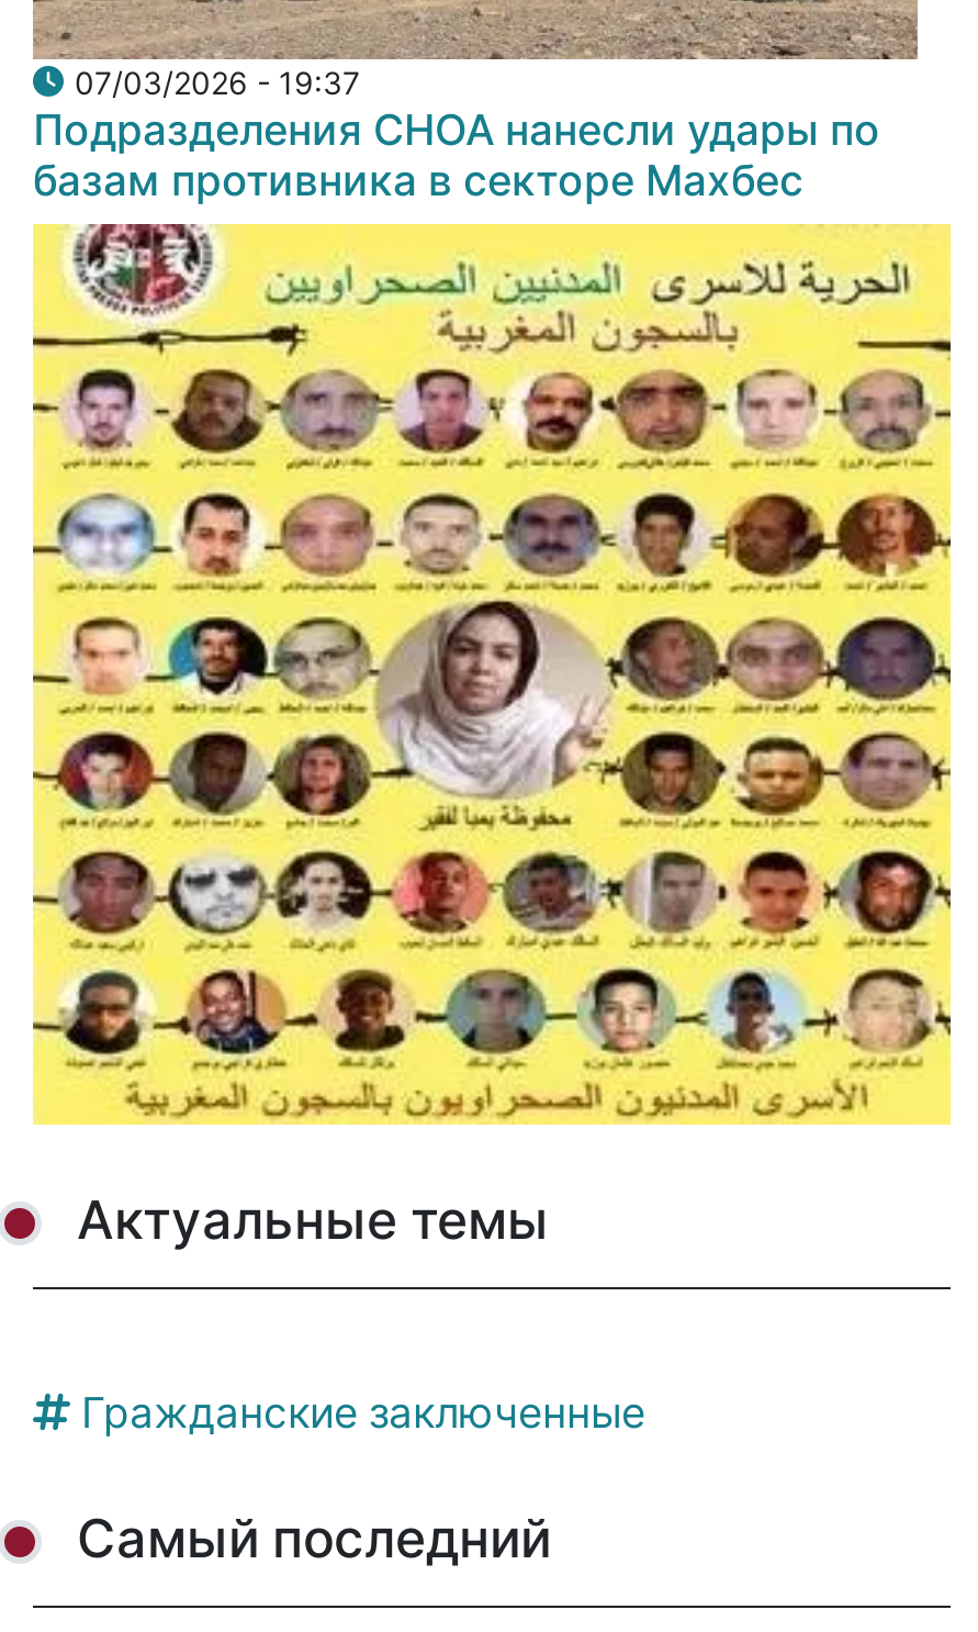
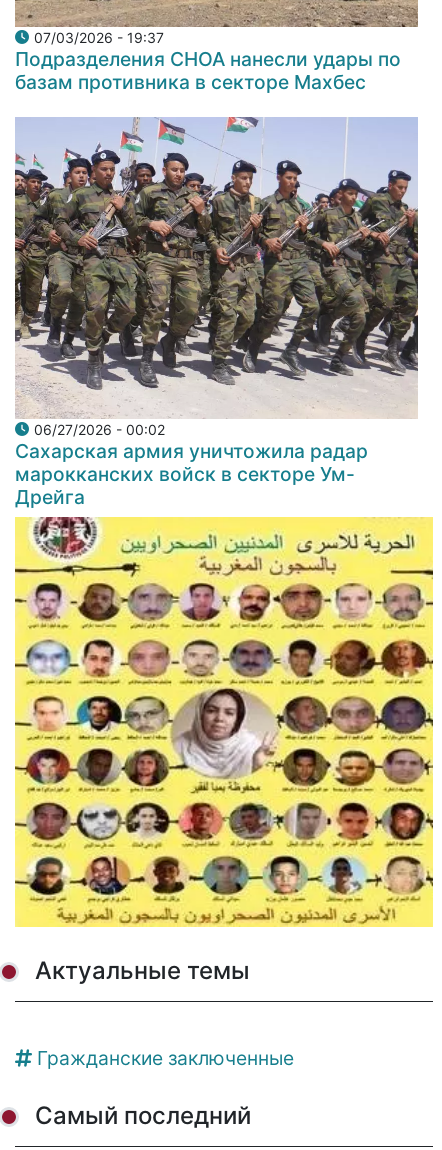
+ [image]
+ 06/27/2026 - 00:02
+ Сахарская армия уничтожила радар
+ марокканских войск в секторе Ум-
+ Дрейга
